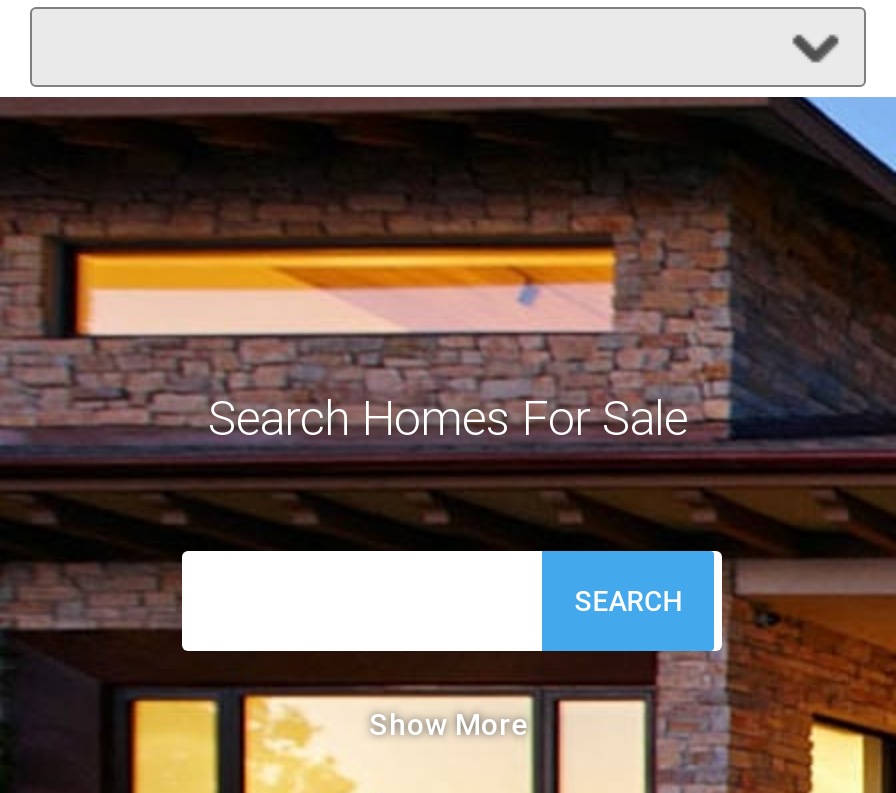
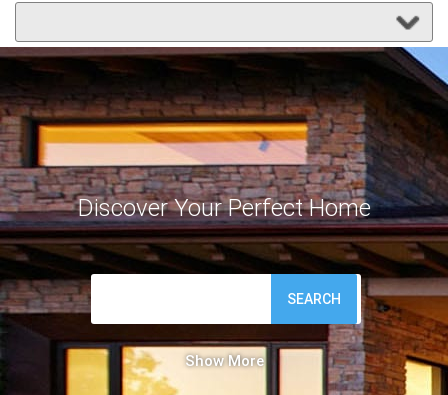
- Search Homes For Sale
+ Discover Your Perfect Home
